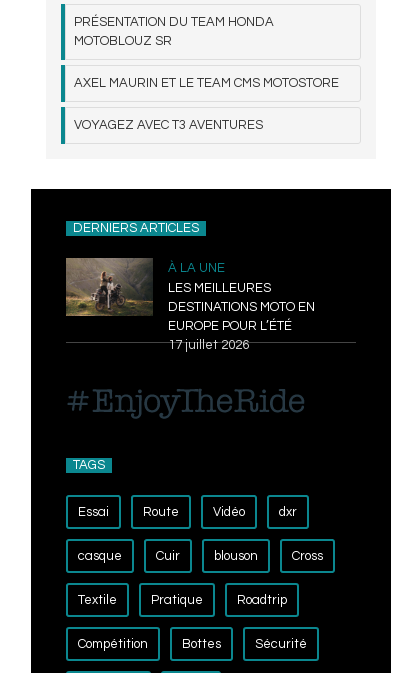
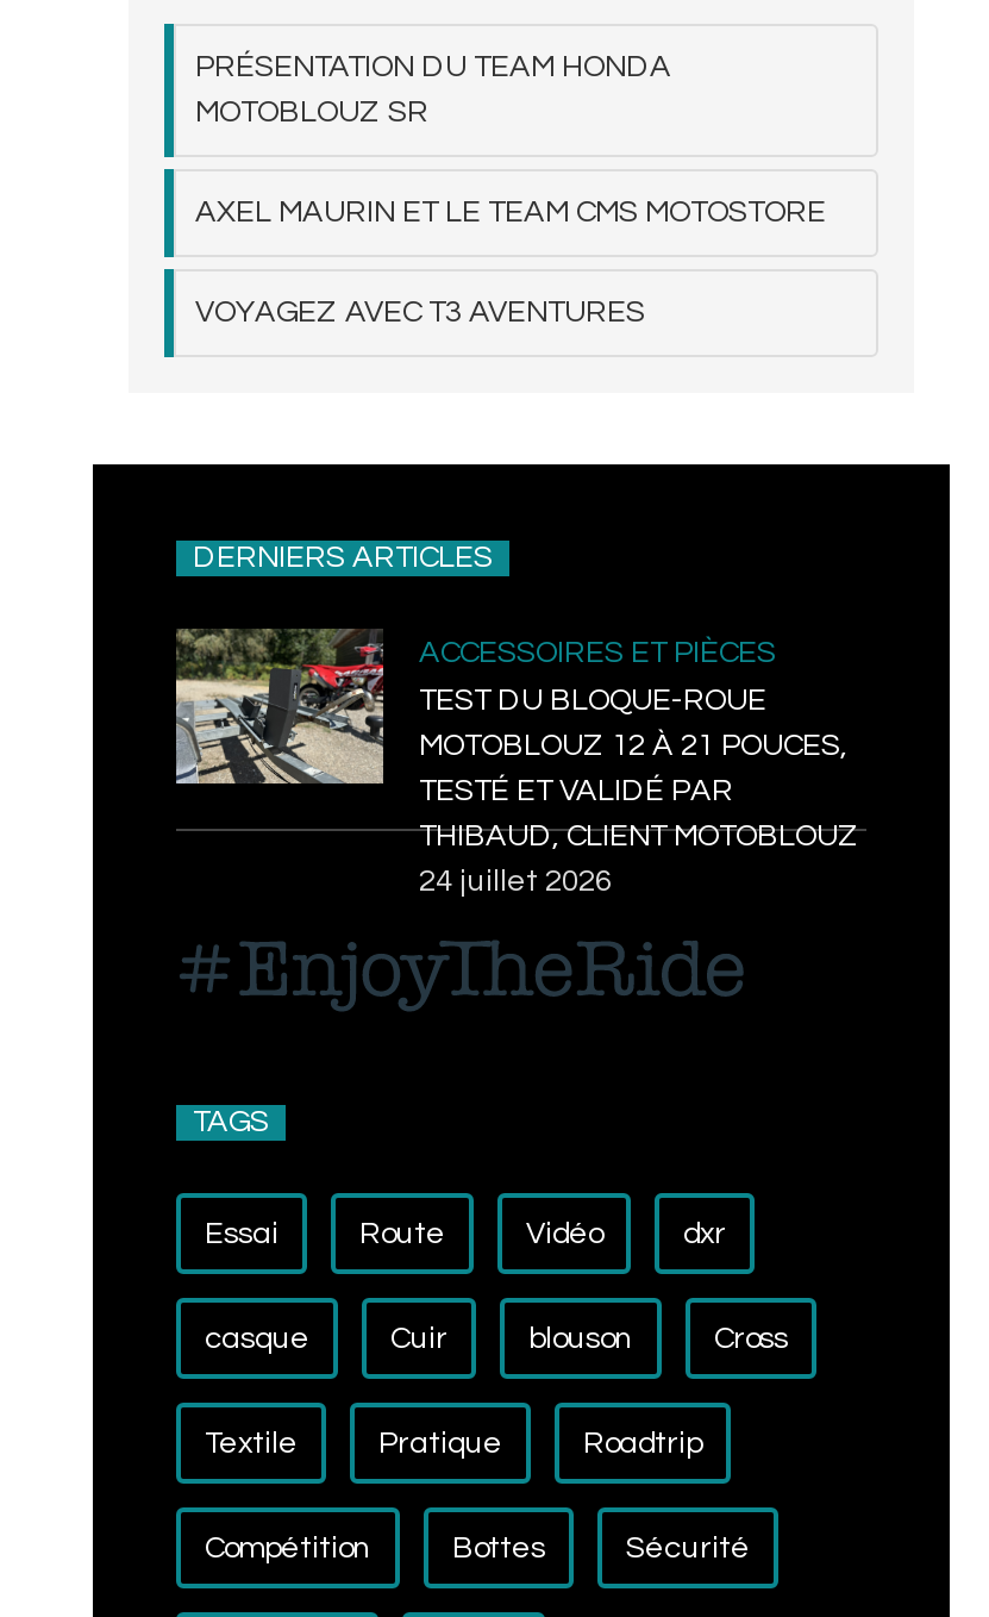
- [image]
- À LA UNE
- LES MEILLEURES
- DESTINATIONS MOTO EN
- EUROPE POUR L’ÉTÉ
- 17 juillet 2026
+ [image]
+ ACCESSOIRES ET PIÈCES
+ TEST DU BLOQUE-ROUE
+ MOTOBLOUZ 12 À 21 POUCES,
+ TESTÉ ET VALIDÉ PAR
+ THIBAUD, CLIENT MOTOBLOUZ
+ 24 juillet 2026
